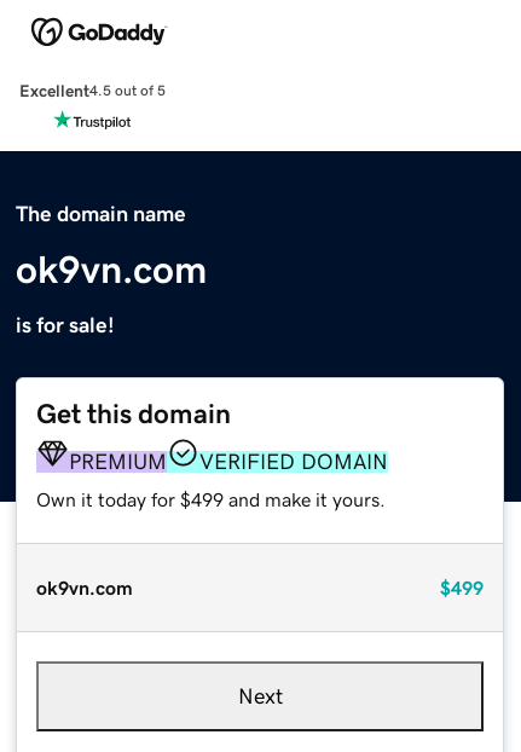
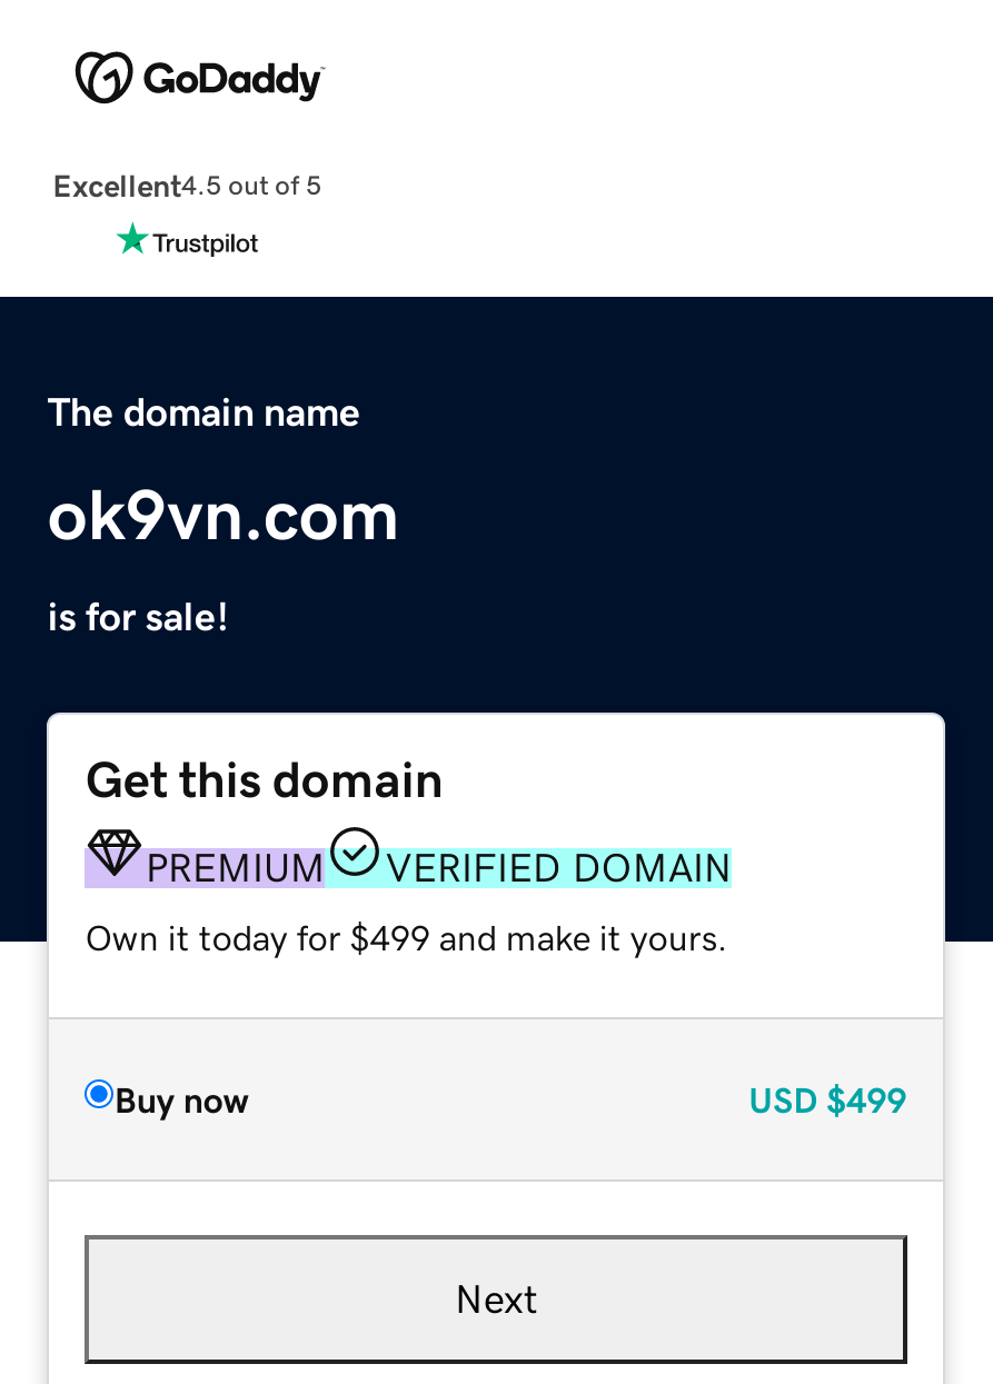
- ok9vn.com
- $499
+ Buy now
+ USD $499
